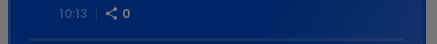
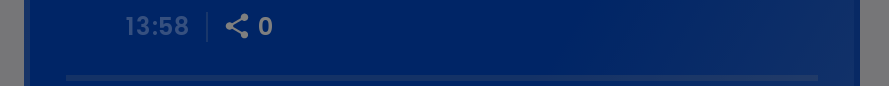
- 10:13 0
+ 13:58 0
